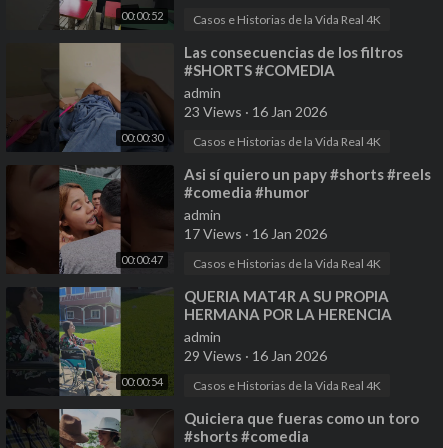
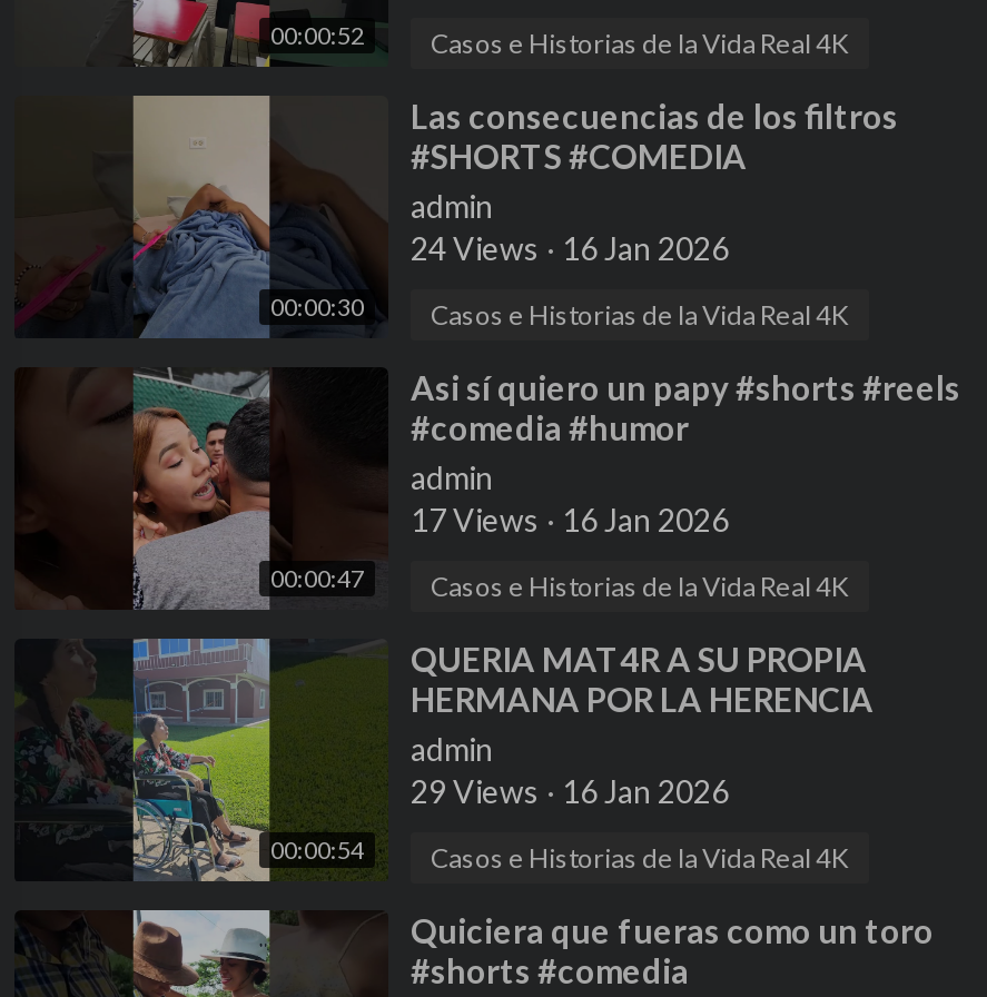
- 23 Views · 16 Jan 2026
+ 24 Views · 16 Jan 2026
